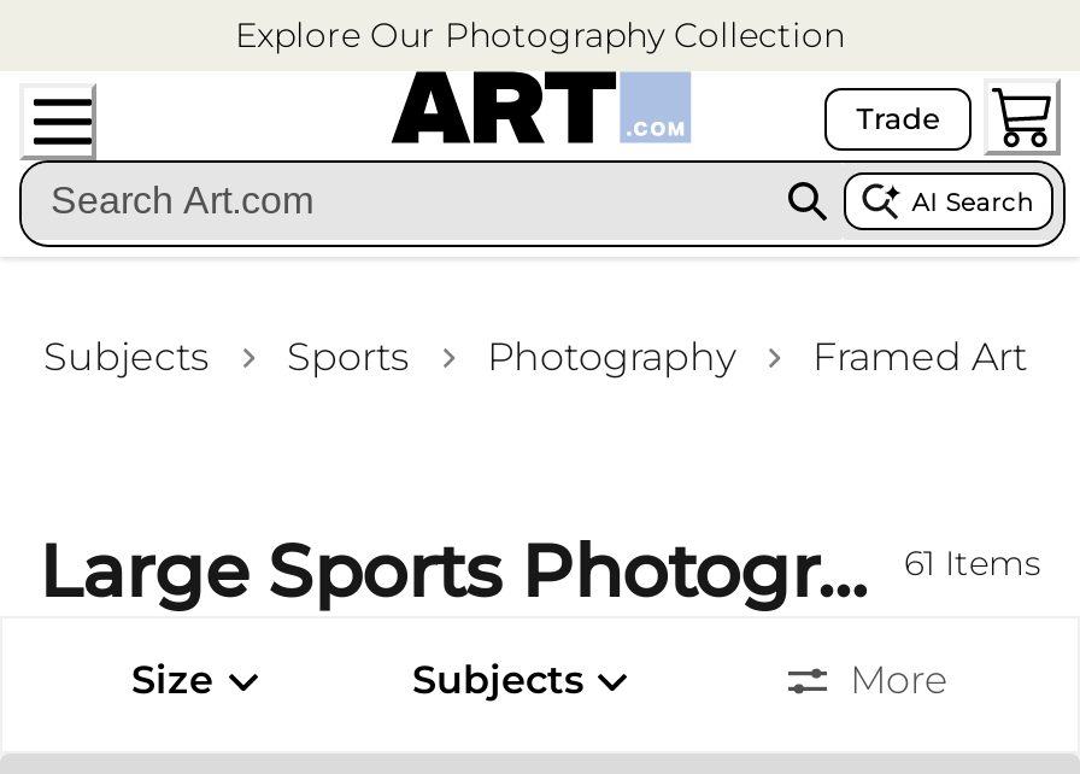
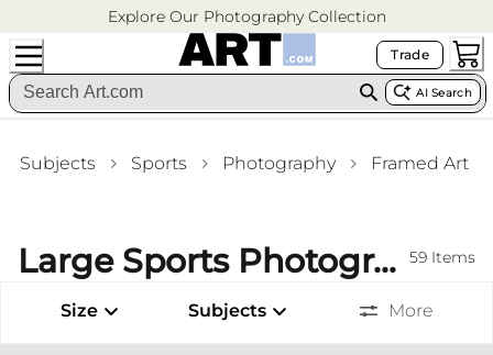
- 61 Items
+ 59 Items
